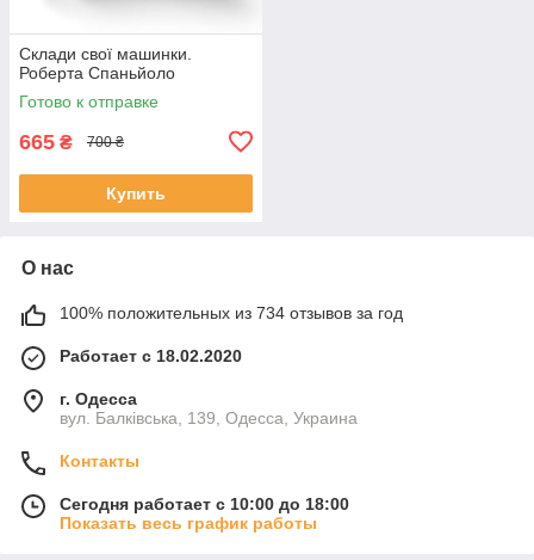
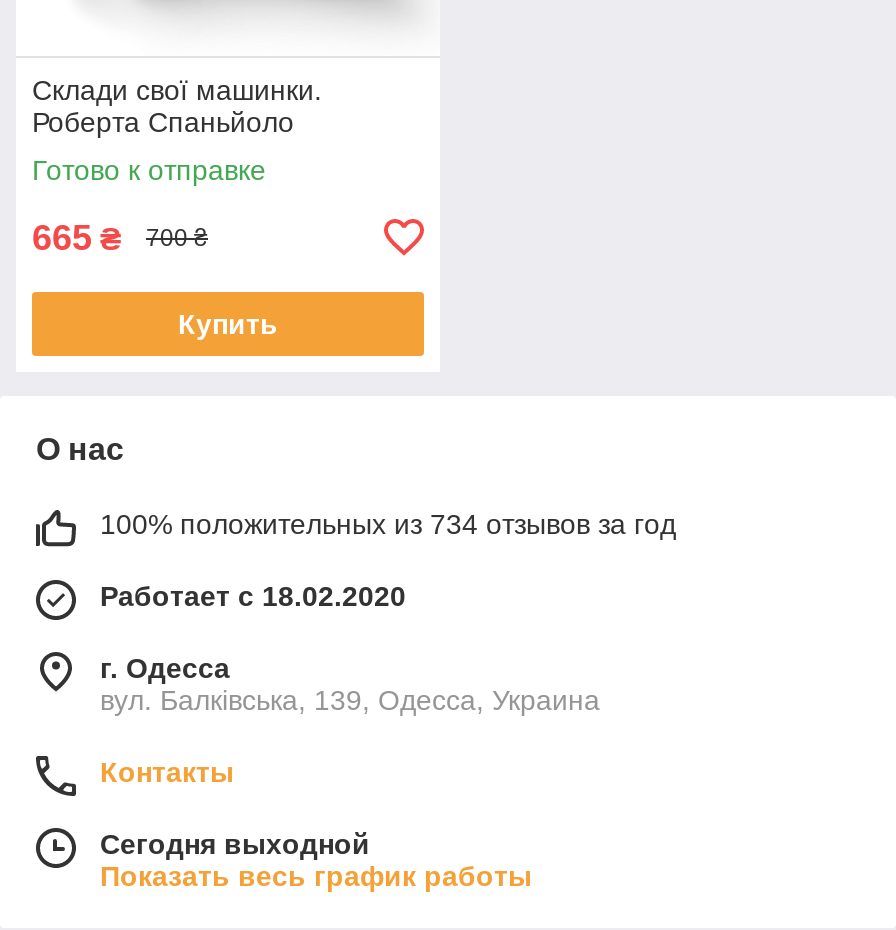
- Сегодня работает с 10:00 до 18:00
+ Сегодня выходной
